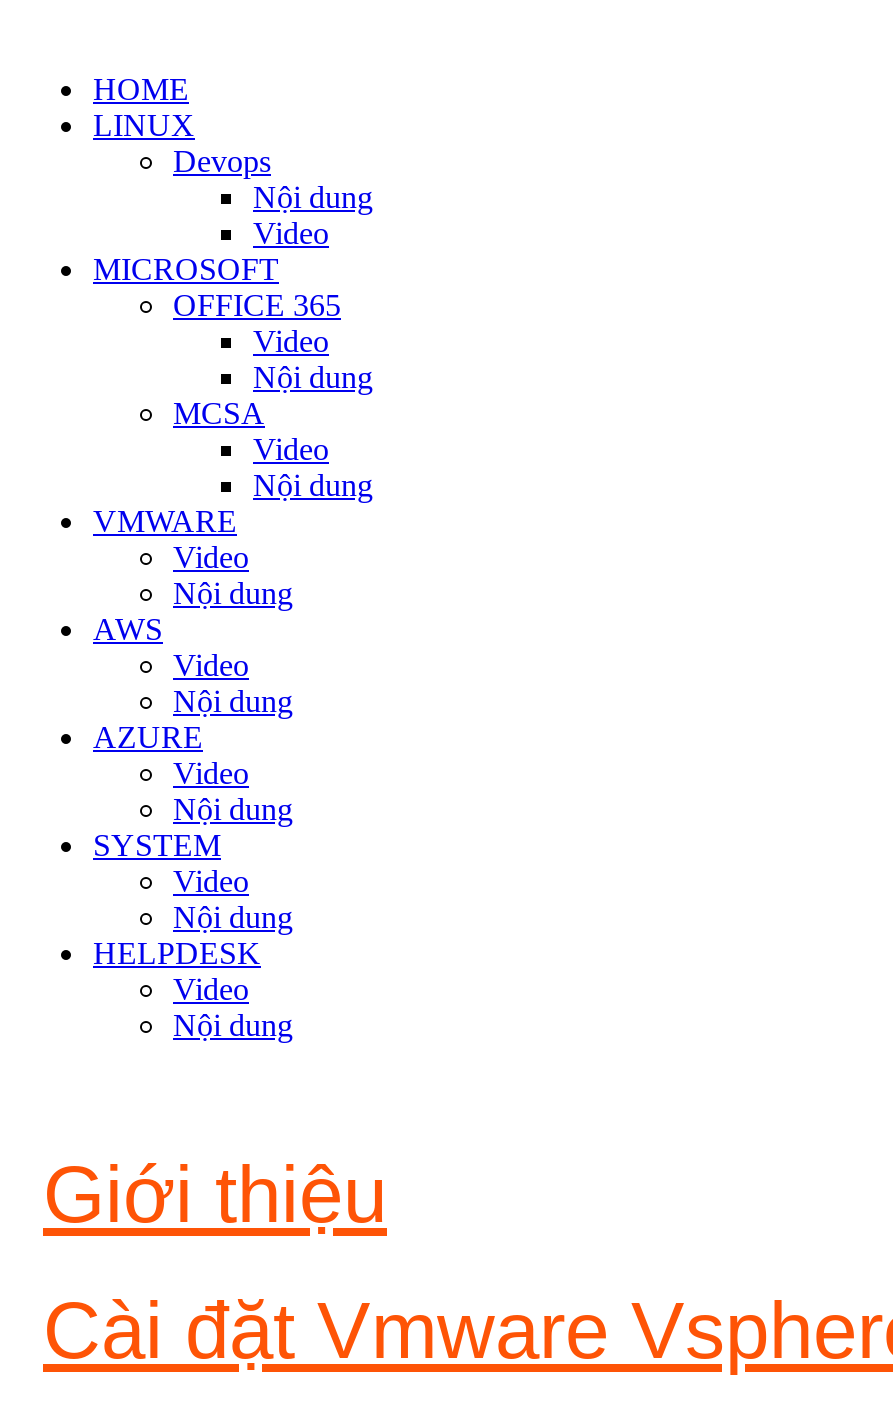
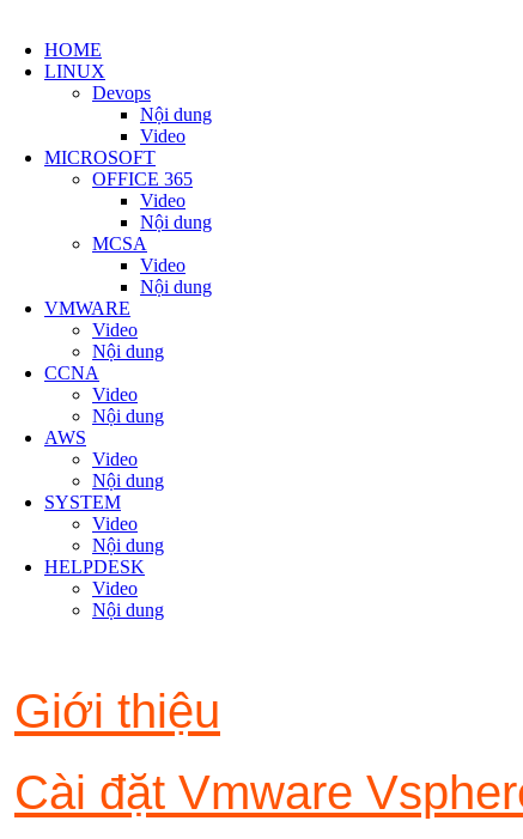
moved down: AWS

+ CCNA

- AZURE
